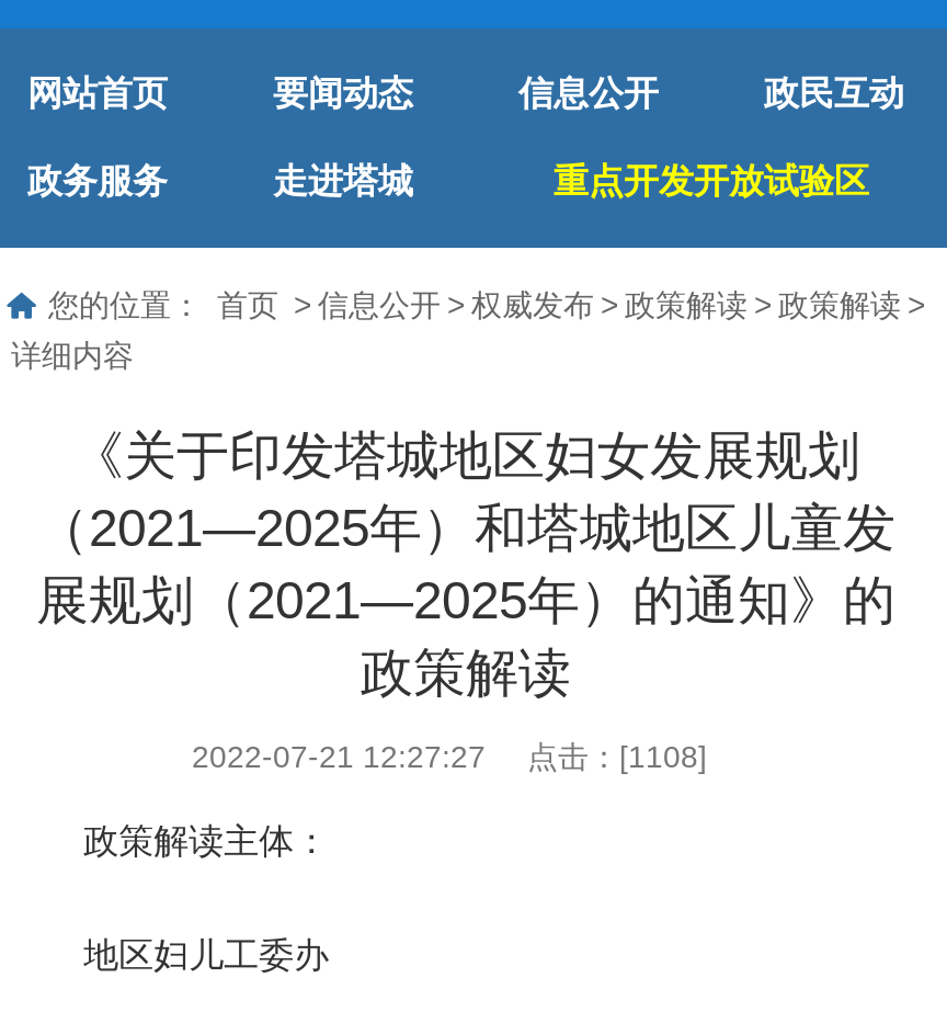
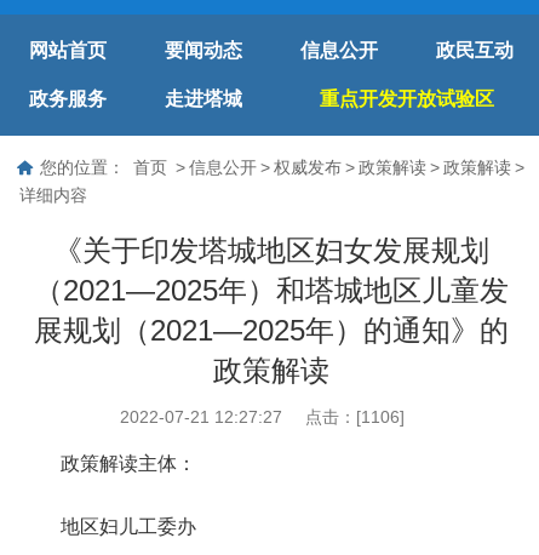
- 2022-07-21 12:27:27 点击：[1108]
+ 2022-07-21 12:27:27 点击：[1106]
